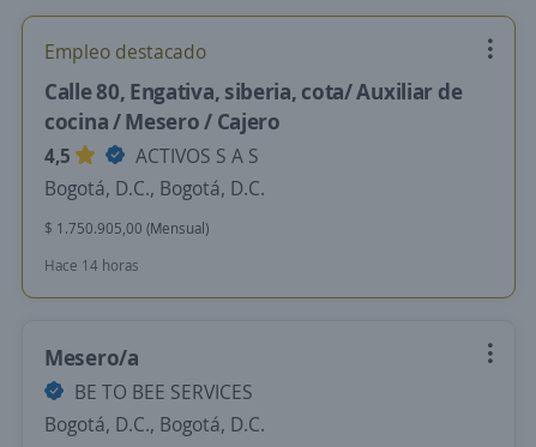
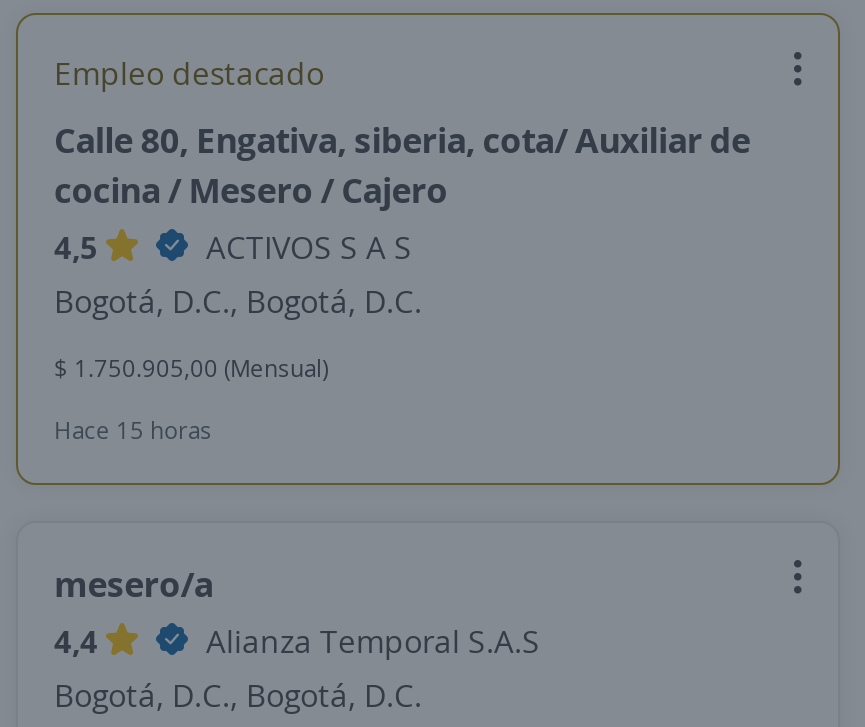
- Hace 14 horas
+ Hace 15 horas

- Mesero/a
- BE TO BEE SERVICES
+ mesero/a
+ 4,4
+ Alianza Temporal S.A.S
